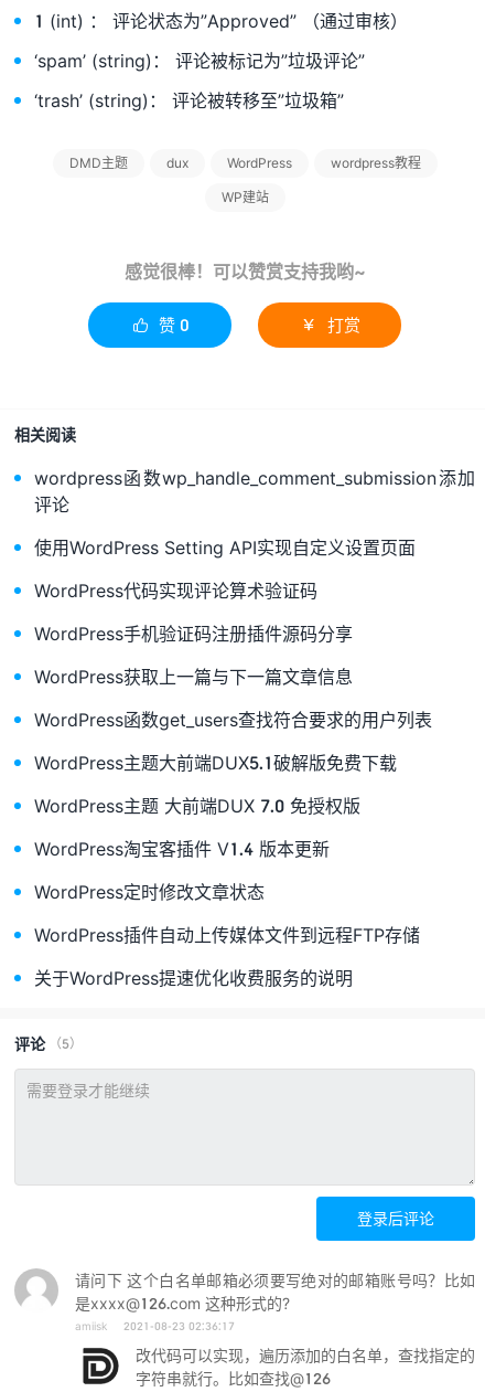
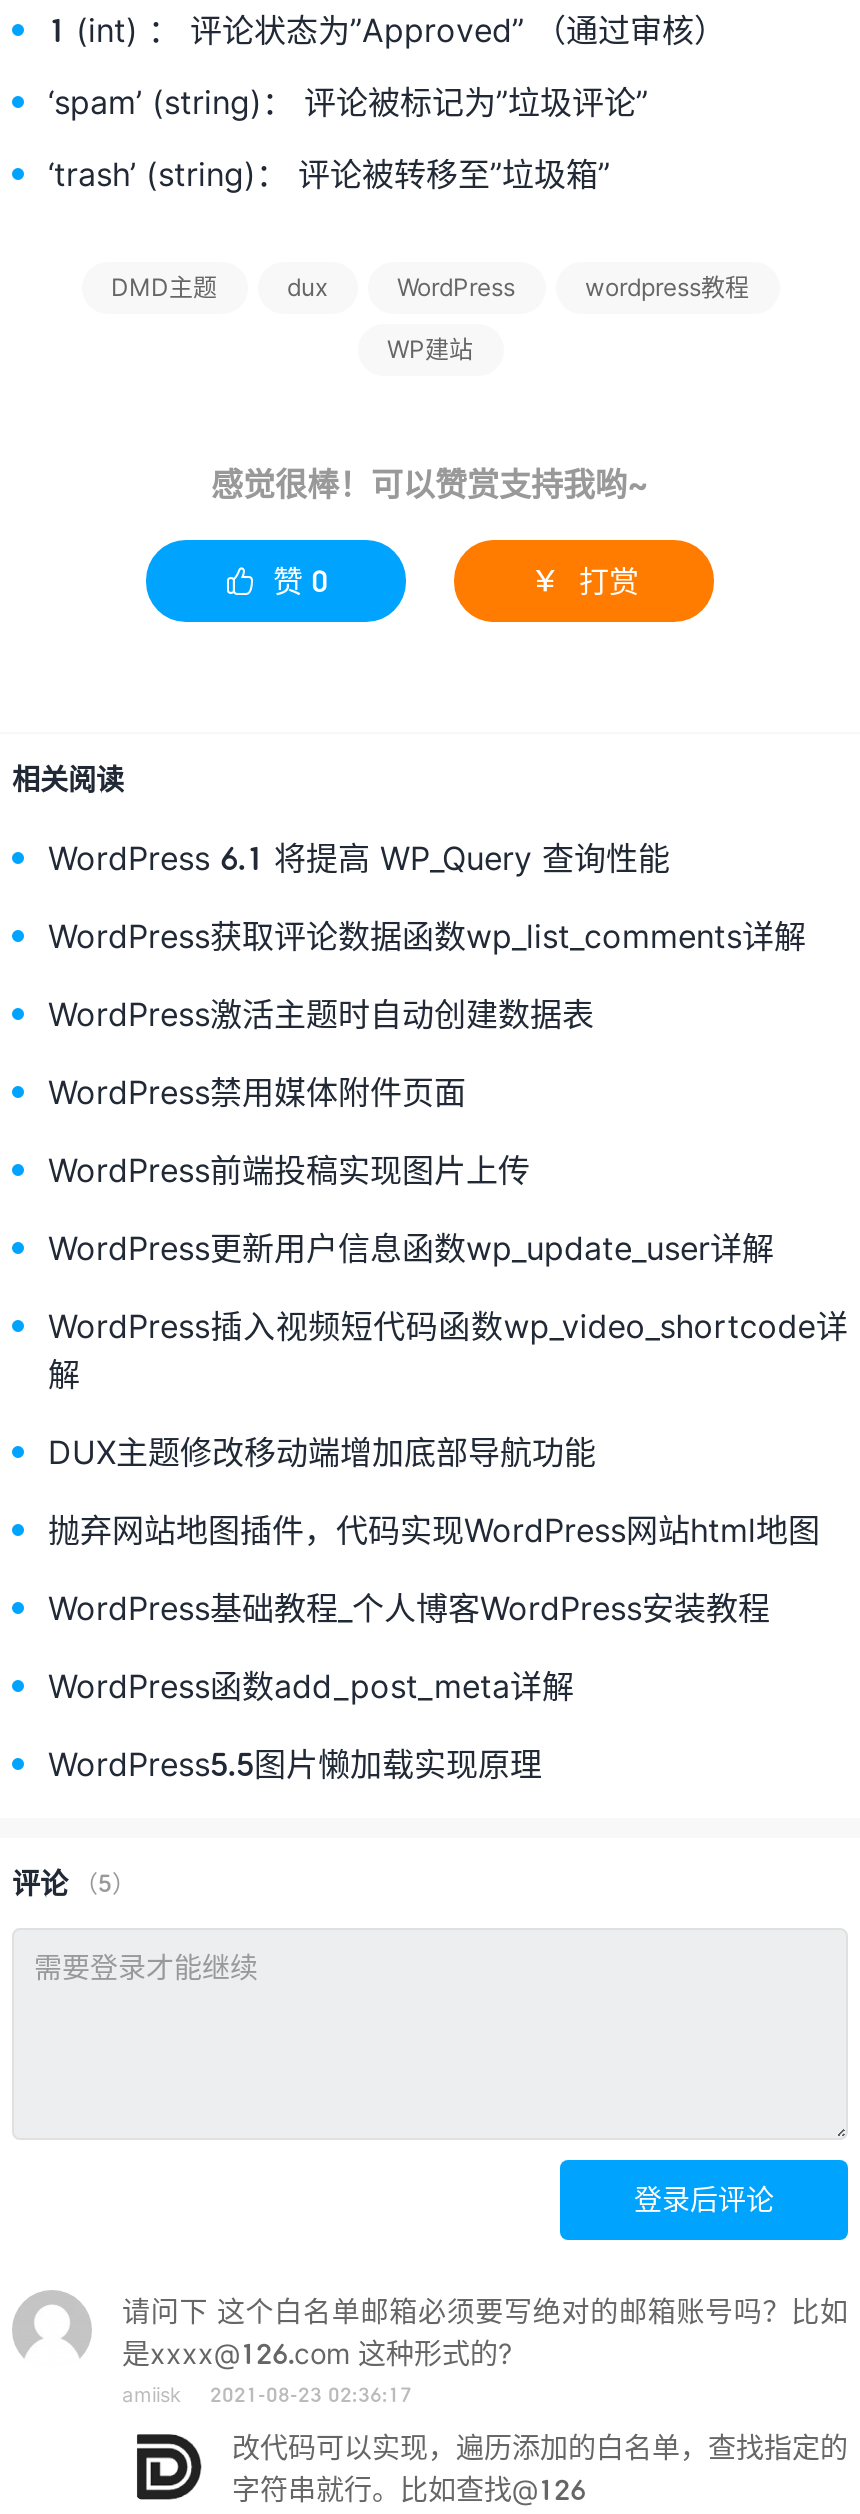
- wordpress函数wp_handle_comment_submission添加
- 评论
+ WordPress 6.1 将提高 WP_Query 查询性能

- 使用WordPress Setting API实现自定义设置页面
+ WordPress获取评论数据函数wp_list_comments详解

- WordPress代码实现评论算术验证码
+ WordPress激活主题时自动创建数据表

- WordPress手机验证码注册插件源码分享
+ WordPress禁用媒体附件页面

- WordPress获取上一篇与下一篇文章信息
+ WordPress前端投稿实现图片上传

- WordPress函数get_users查找符合要求的用户列表
+ WordPress更新用户信息函数wp_update_user详解

- WordPress主题大前端DUX5.1破解版免费下载
+ WordPress插入视频短代码函数wp_video_shortcode详
+ 解

- WordPress主题 大前端DUX 7.0 免授权版
+ DUX主题修改移动端增加底部导航功能

- WordPress淘宝客插件 V1.4 版本更新
+ 抛弃网站地图插件，代码实现WordPress网站html地图

- WordPress定时修改文章状态
+ WordPress基础教程_个人博客WordPress安装教程

- WordPress插件自动上传媒体文件到远程FTP存储
+ WordPress函数add_post_meta详解

- 关于WordPress提速优化收费服务的说明
+ WordPress5.5图片懒加载实现原理
